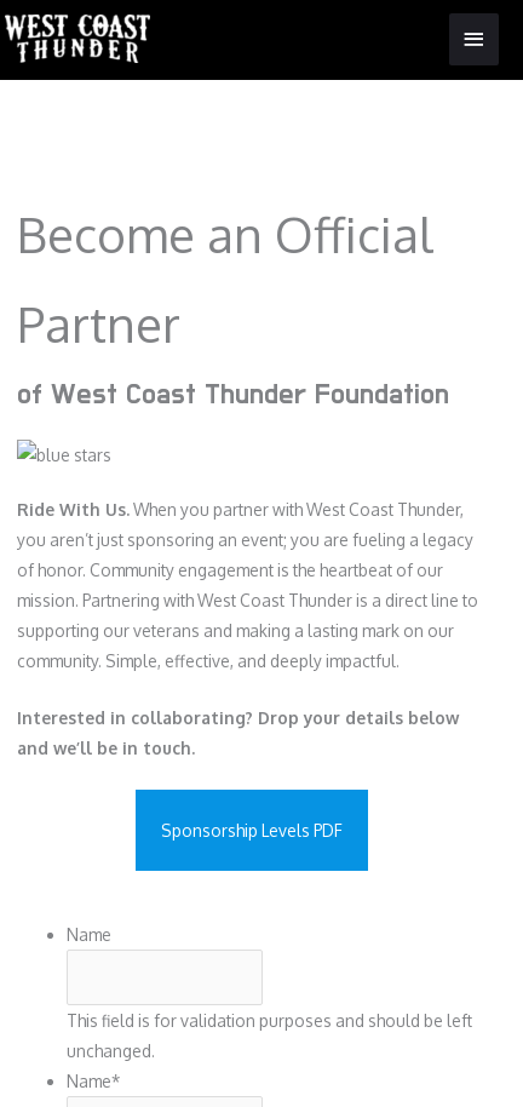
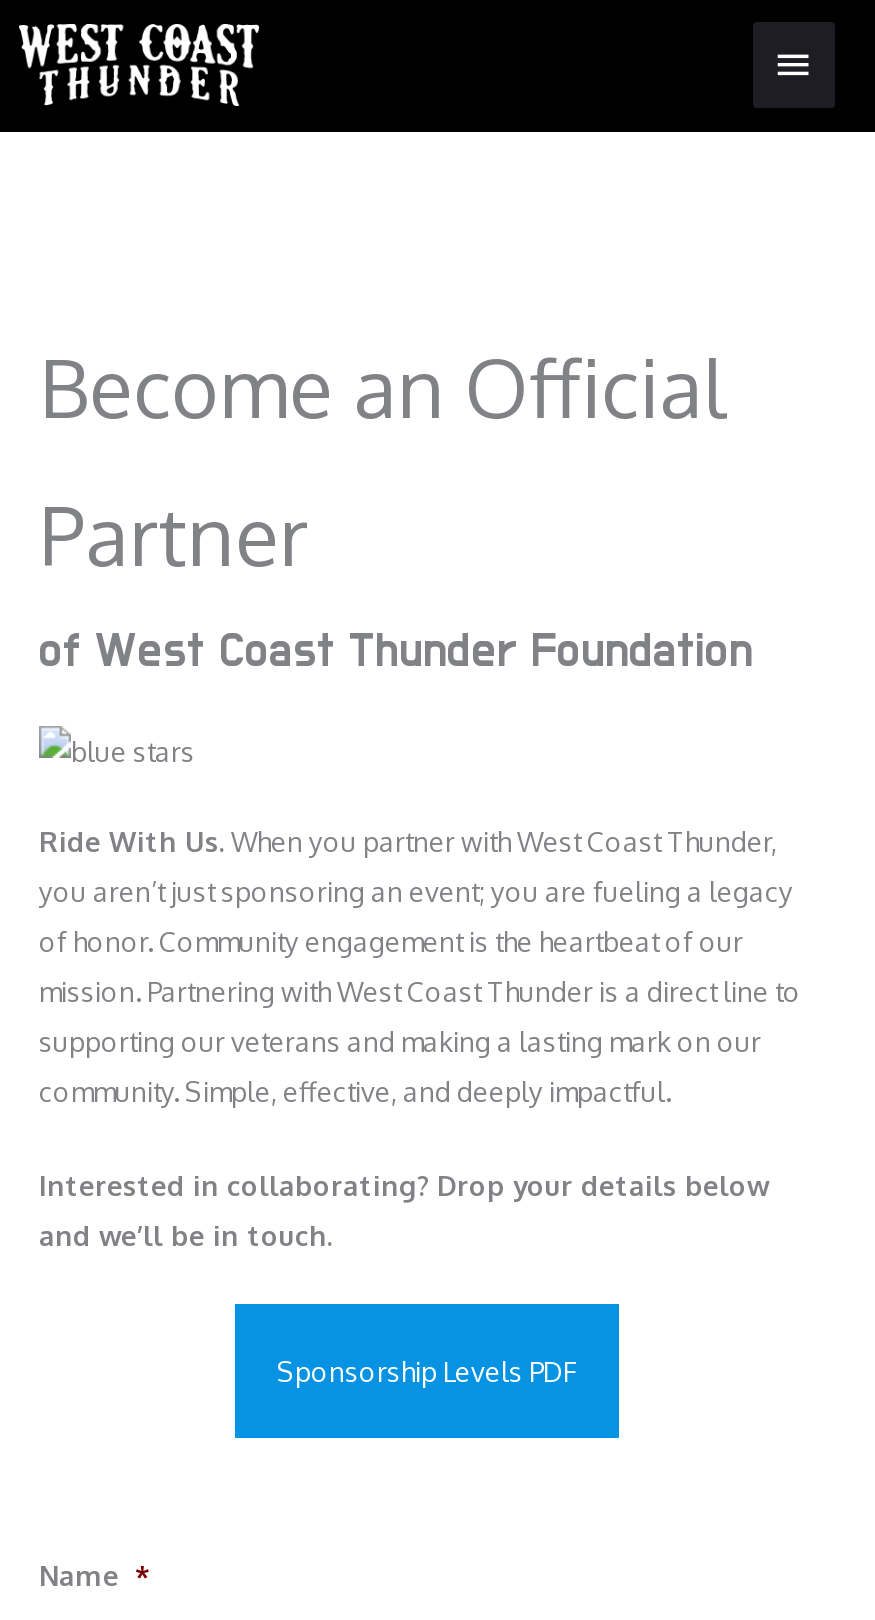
- Name

- This field is for validation purposes and should be left
- unchanged.
